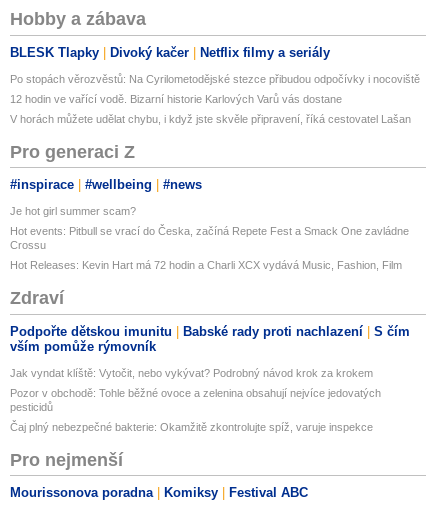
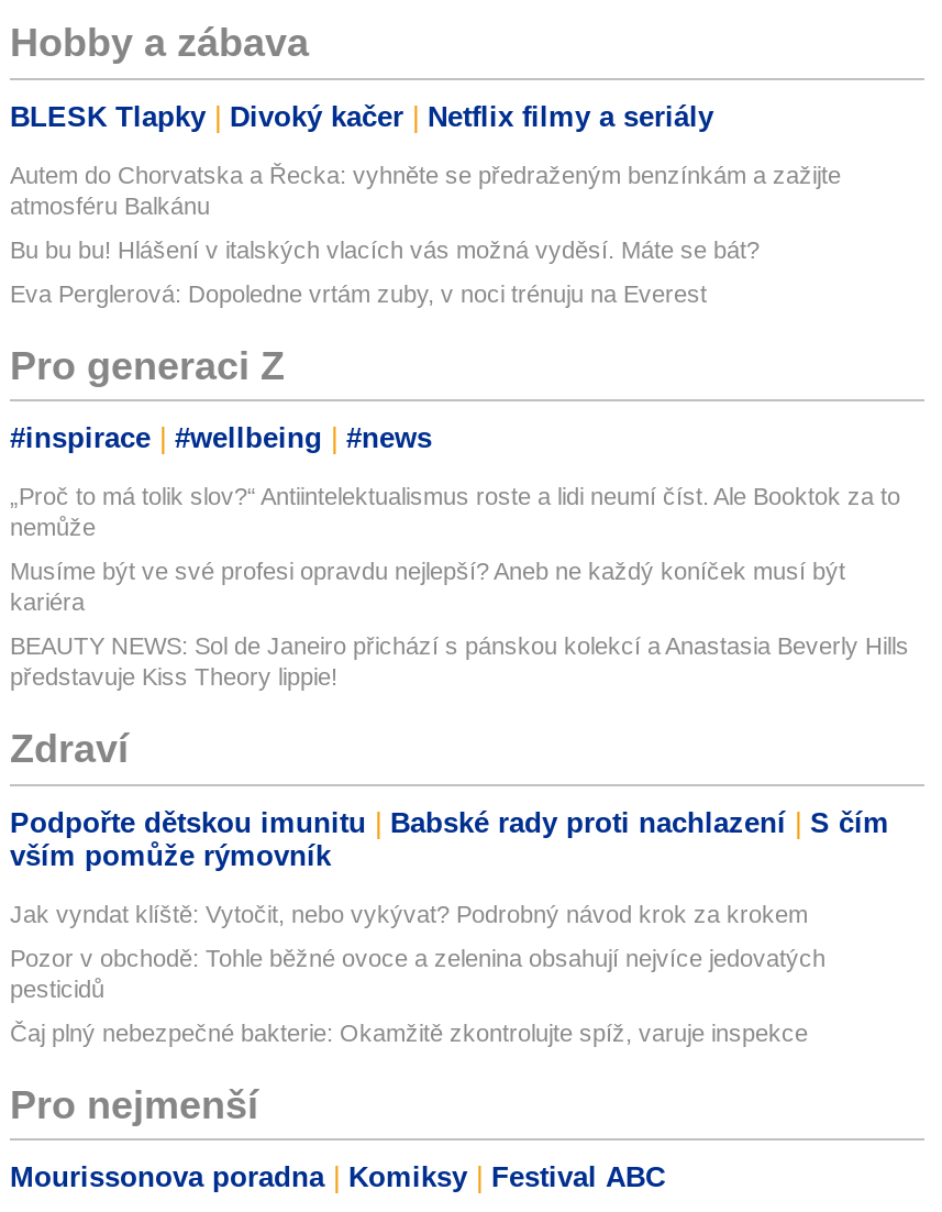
- Po stopách věrozvěstů: Na Cyrilometodějské stezce přibudou odpočívky i nocoviště
+ Autem do Chorvatska a Řecka: vyhněte se předraženým benzínkám a zažijte
+ atmosféru Balkánu

- 12 hodin ve vařící vodě. Bizarní historie Karlových Varů vás dostane
+ Bu bu bu! Hlášení v italských vlacích vás možná vyděsí. Máte se bát?

- V horách můžete udělat chybu, i když jste skvěle připravení, říká cestovatel Lašan
+ Eva Perglerová: Dopoledne vrtám zuby, v noci trénuju na Everest

- Je hot girl summer scam?
+ „Proč to má tolik slov?“ Antiintelektualismus roste a lidi neumí číst. Ale Booktok za to
+ nemůže

- Hot events: Pitbull se vrací do Česka, začíná Repete Fest a Smack One zavládne
- Crossu
+ Musíme být ve své profesi opravdu nejlepší? Aneb ne každý koníček musí být
+ kariéra

- Hot Releases: Kevin Hart má 72 hodin a Charli XCX vydává Music, Fashion, Film
+ BEAUTY NEWS: Sol de Janeiro přichází s pánskou kolekcí a Anastasia Beverly Hills
+ představuje Kiss Theory lippie!
